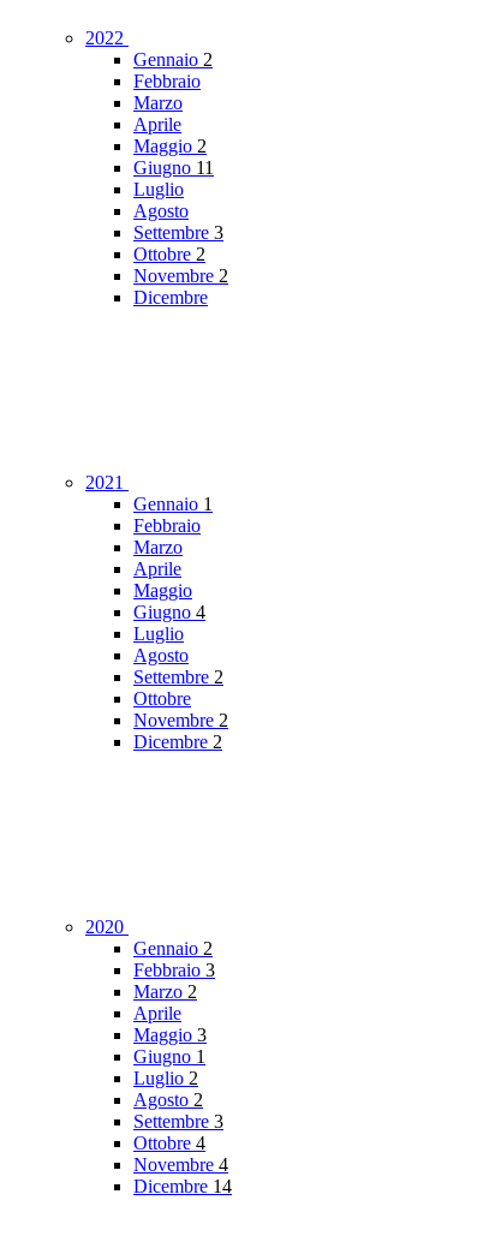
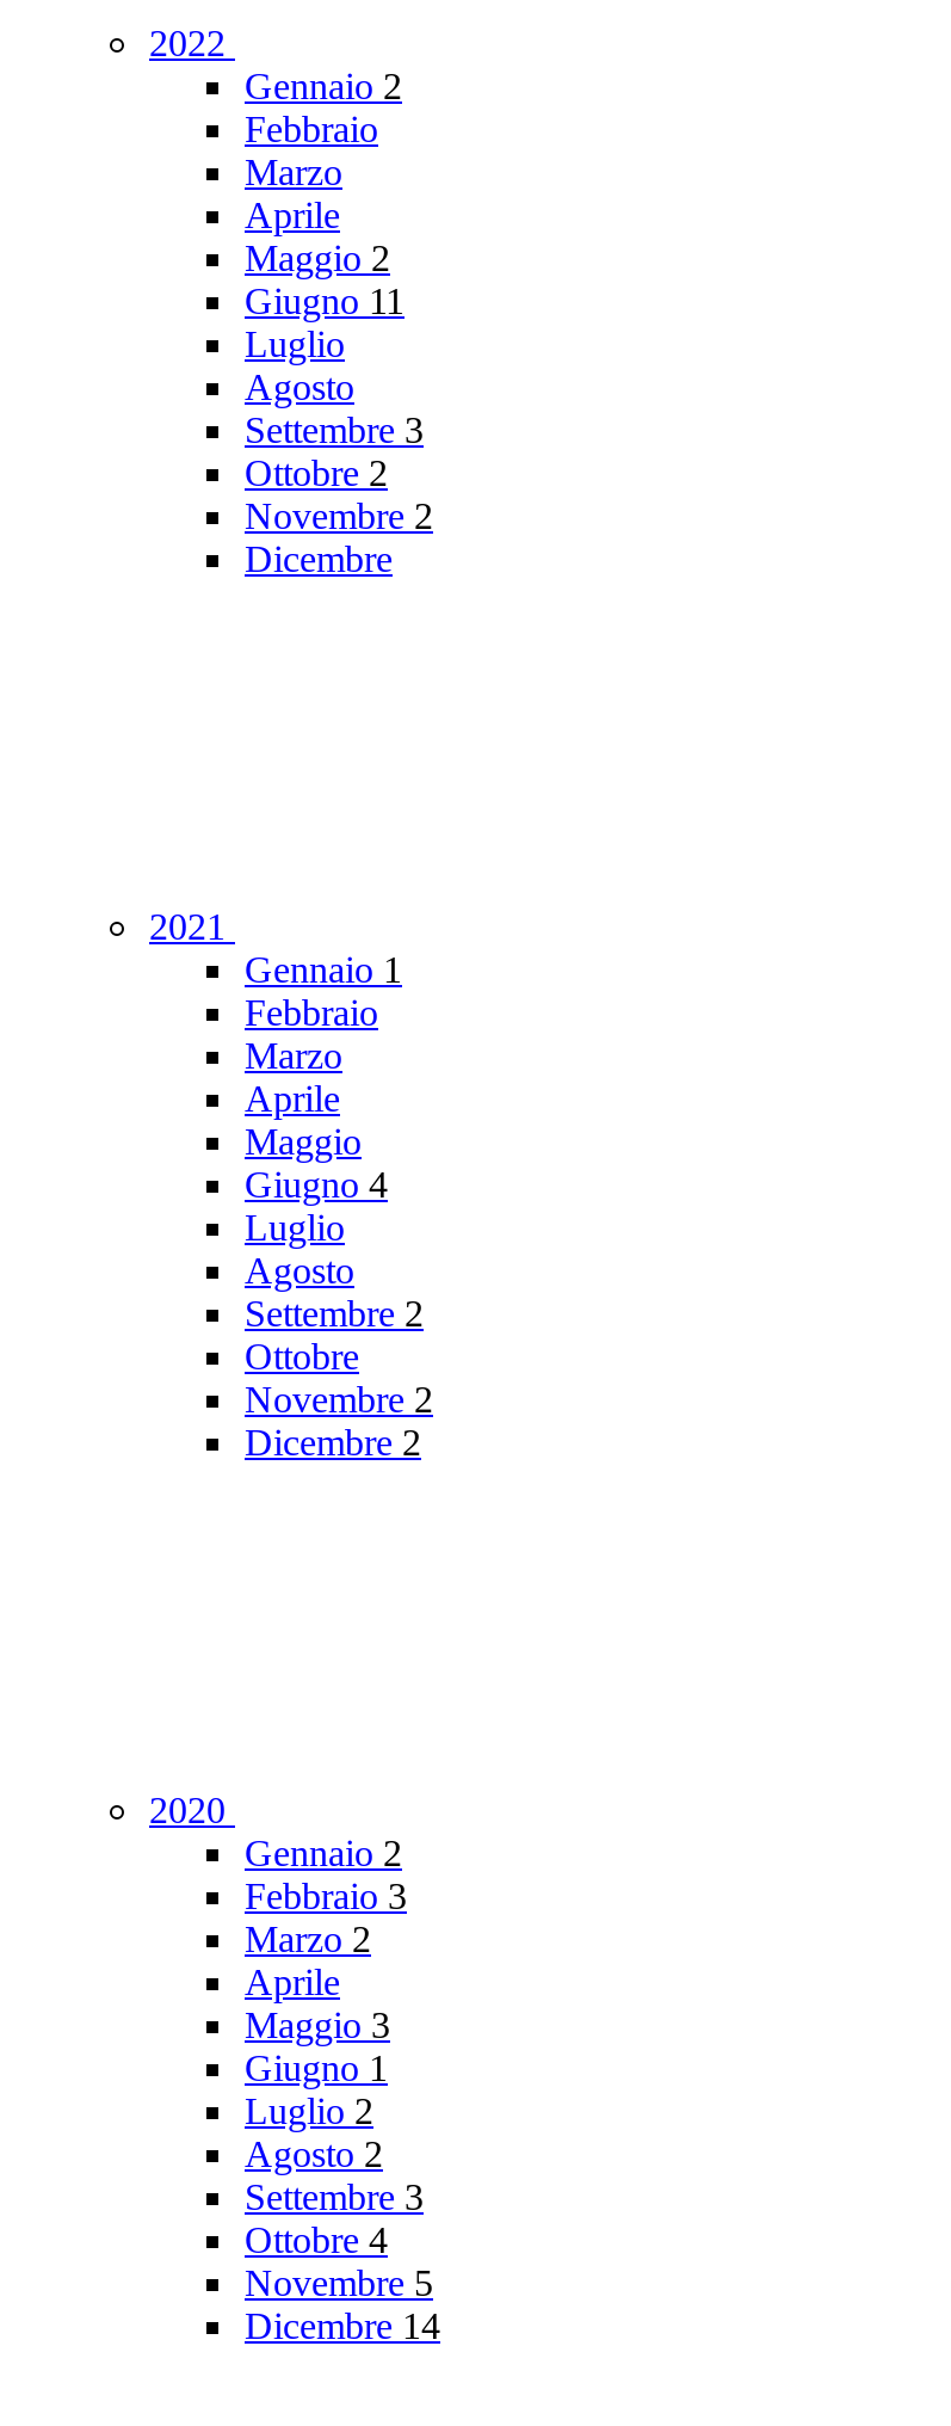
- Novembre 4
+ Novembre 5
